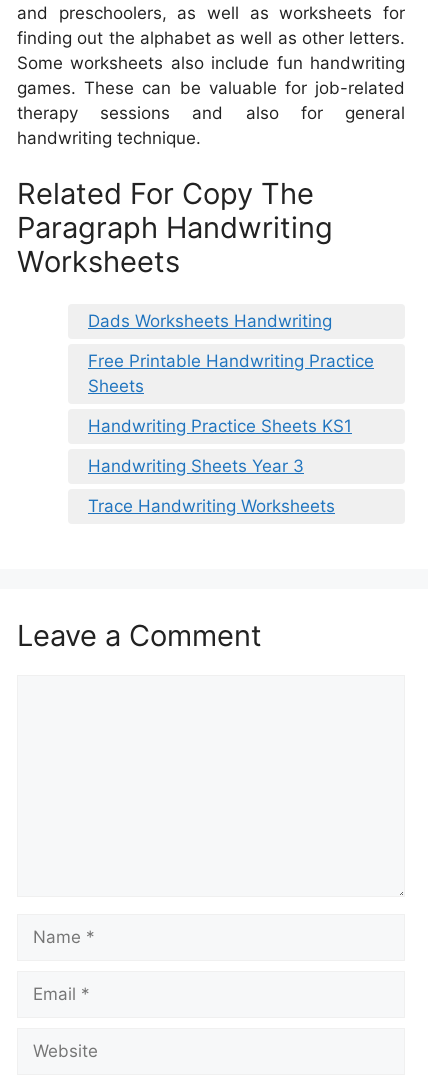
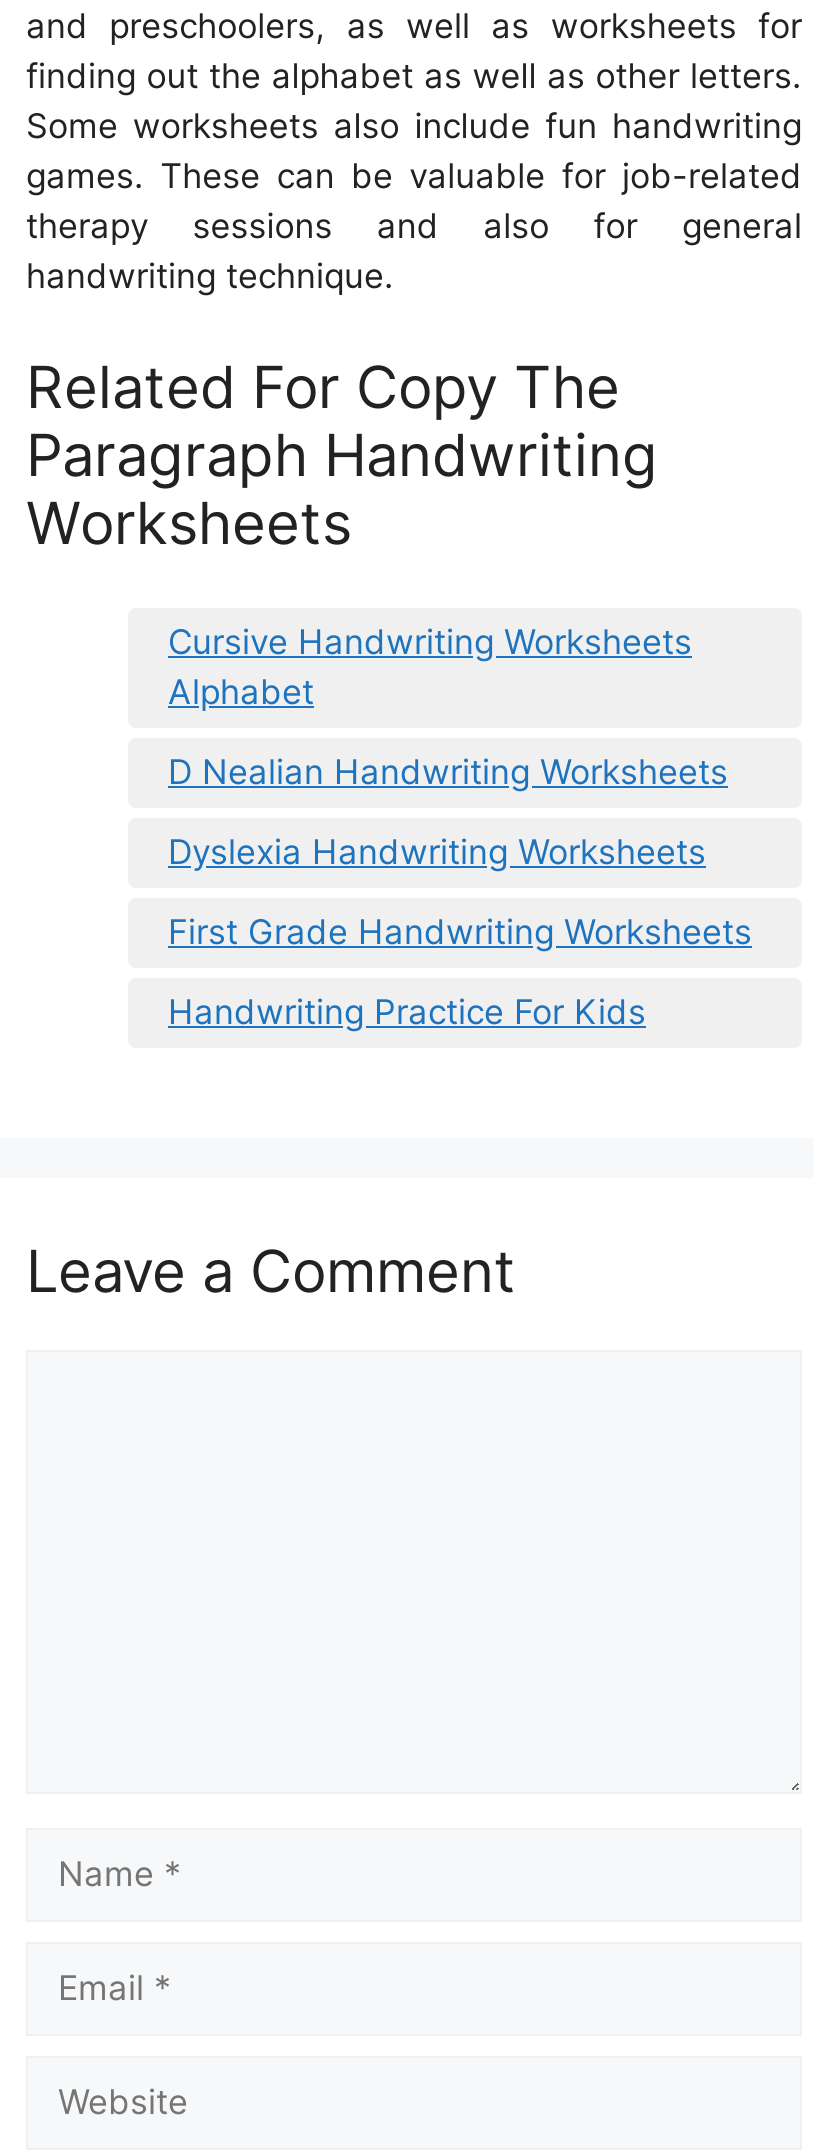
- Dads Worksheets Handwriting
+ Cursive Handwriting Worksheets
+ Alphabet

- Free Printable Handwriting Practice
- Sheets
+ D Nealian Handwriting Worksheets

- Handwriting Practice Sheets KS1
+ Dyslexia Handwriting Worksheets

- Handwriting Sheets Year 3
+ First Grade Handwriting Worksheets

- Trace Handwriting Worksheets
+ Handwriting Practice For Kids
